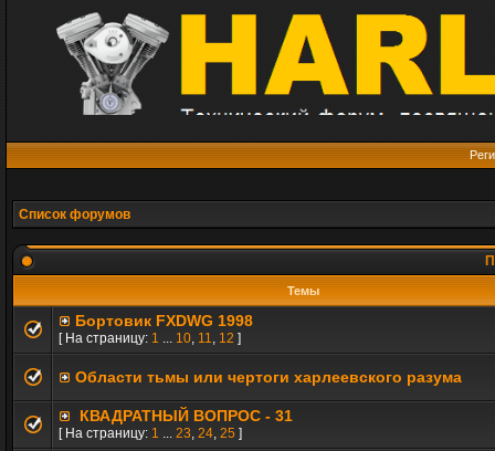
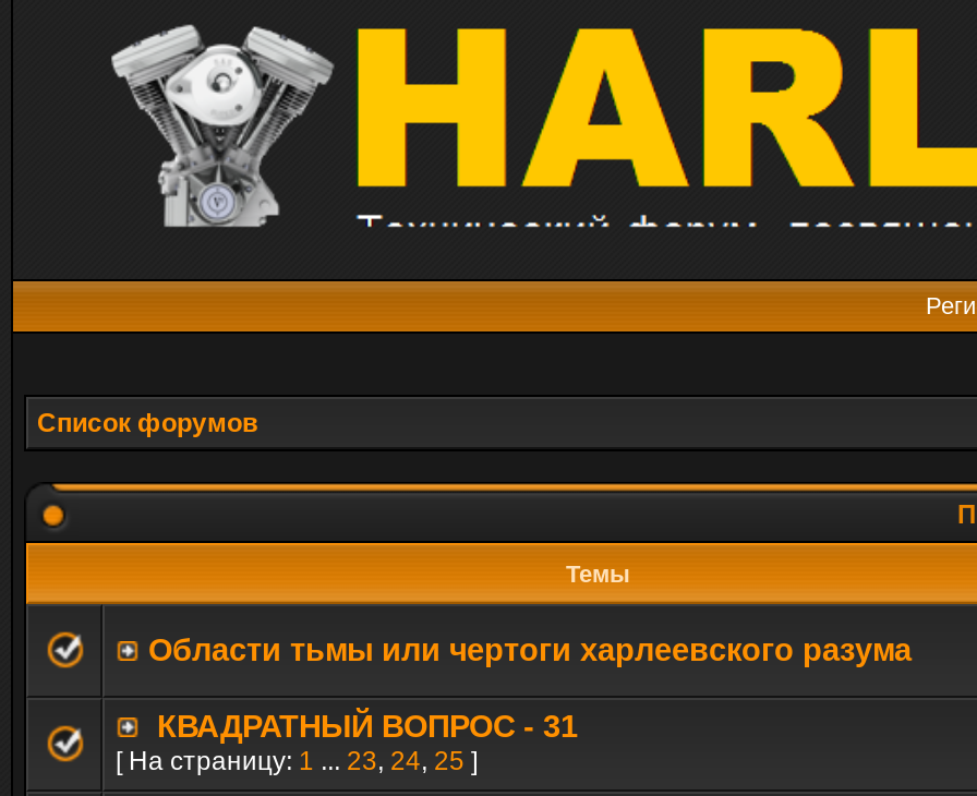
- Бортовик FXDWG 1998
- [ На страницу: 1... 10, 11, 12]
